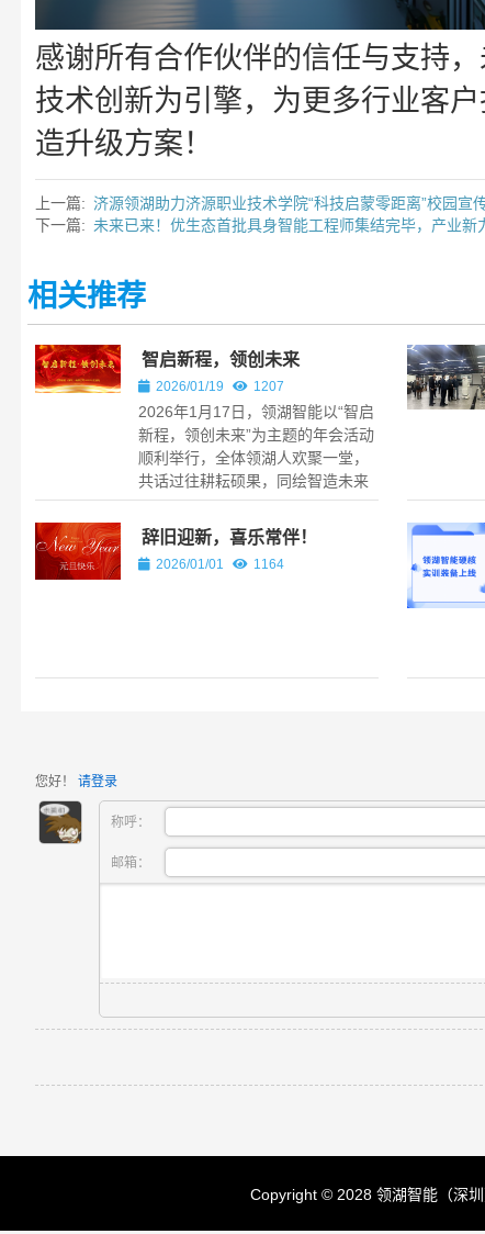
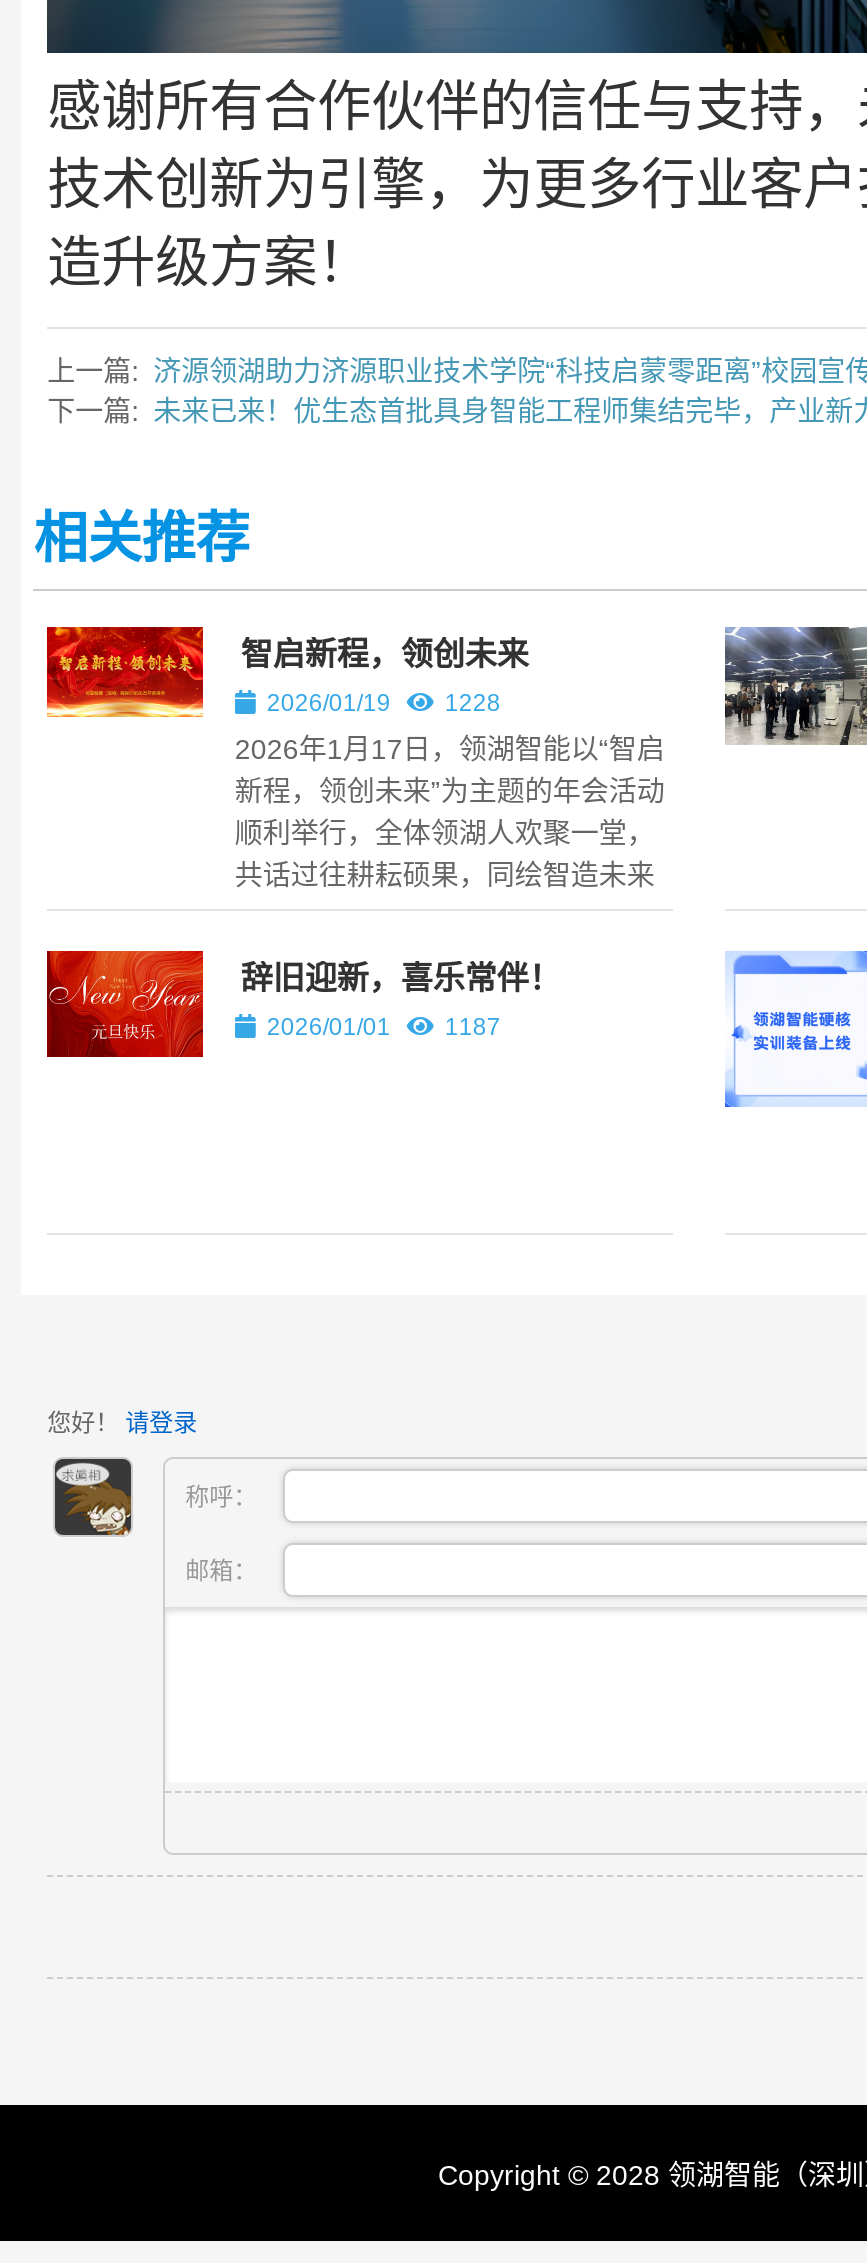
- 2026/01/19 1207
+ 2026/01/19 1228

- 2026/01/01 1164
+ 2026/01/01 1187
